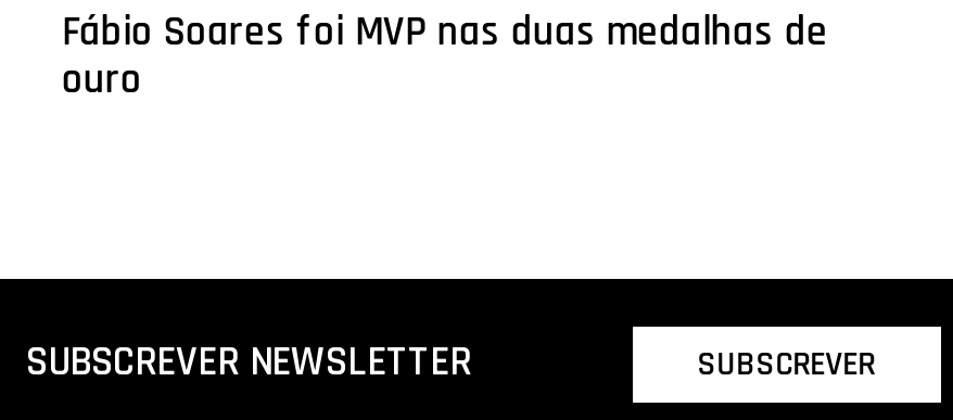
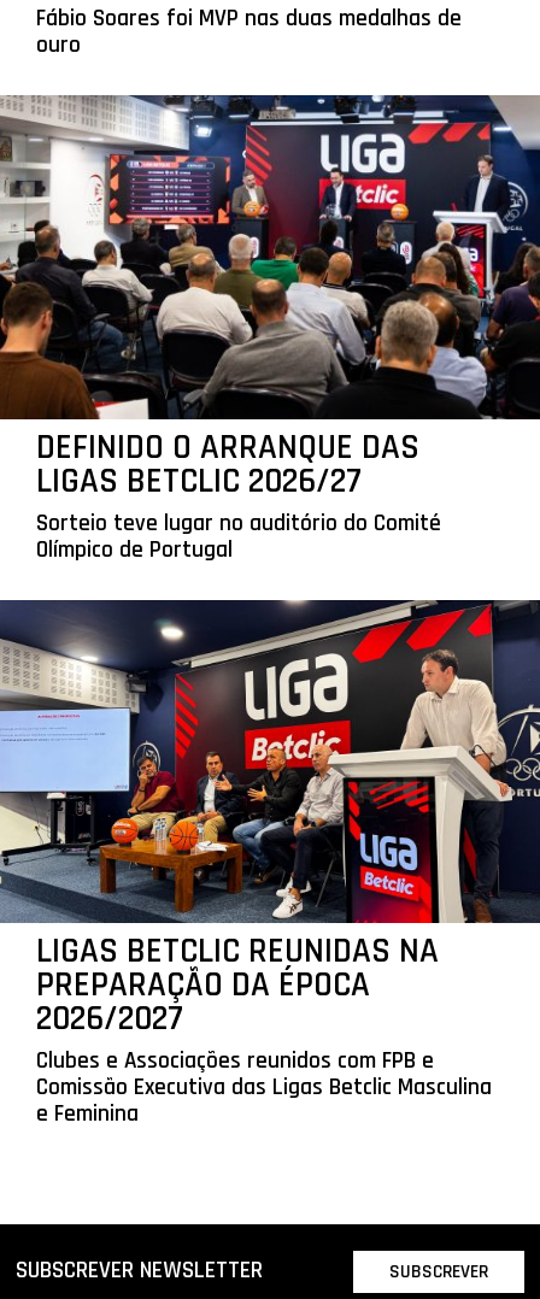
+ [image]
+ DEFINIDO O ARRANQUE DAS
+ LIGAS BETCLIC 2026/27
+ Sorteio teve lugar no auditório do Comité
+ Olímpico de Portugal

+ [image]
+ LIGAS BETCLIC REUNIDAS NA
+ PREPARAÇÃO DA ÉPOCA
+ 2026/2027
+ Clubes e Associações reunidos com FPB e
+ Comissão Executiva das Ligas Betclic Masculina
+ e Feminina
